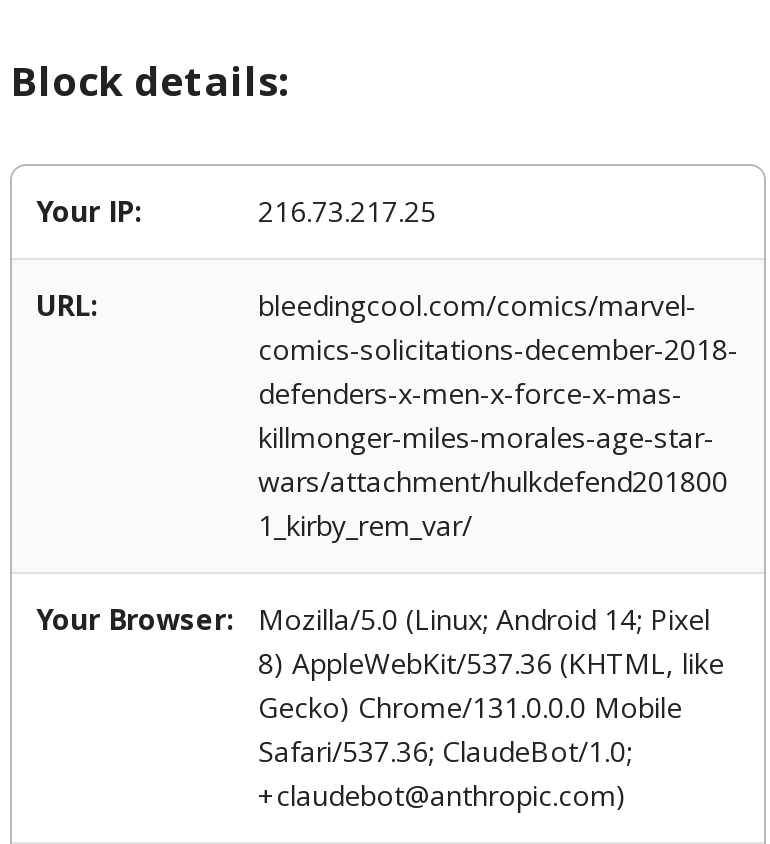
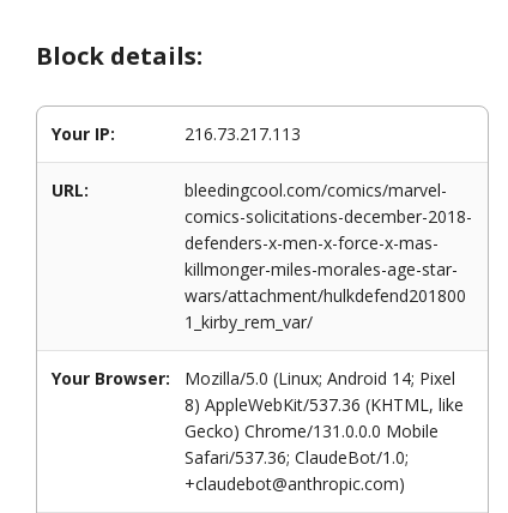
- 216.73.217.25
+ 216.73.217.113
